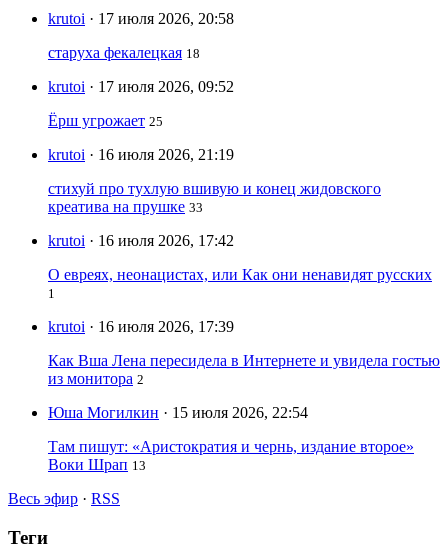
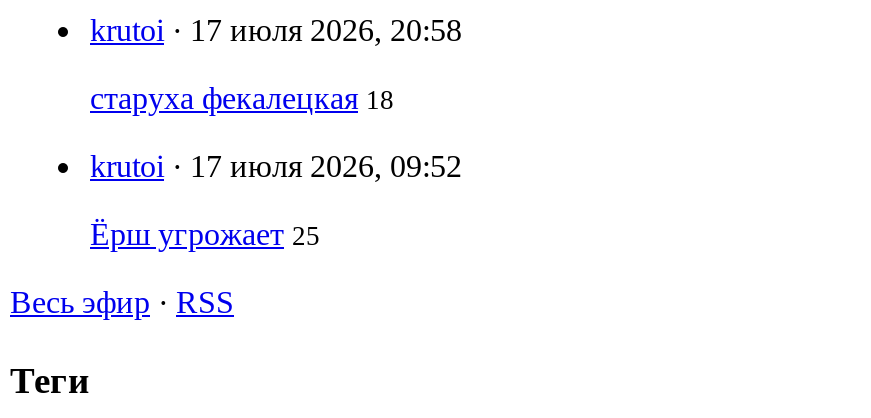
- krutoi · 16 июля 2026, 21:19
- стихуй про тухлую вшивую и конец жидовского
- креатива на прушке 33
- krutoi · 16 июля 2026, 17:42
- О евреях, неонацистах, или Как они ненавидят русских
- 1
- krutoi · 16 июля 2026, 17:39
- Как Вша Лена пересидела в Интернете и увидела гостью
- из монитора 2
- Юша Могилкин · 15 июля 2026, 22:54
- Там пишут: «Аристократия и чернь, издание второе»
- Воки Шрап 13
